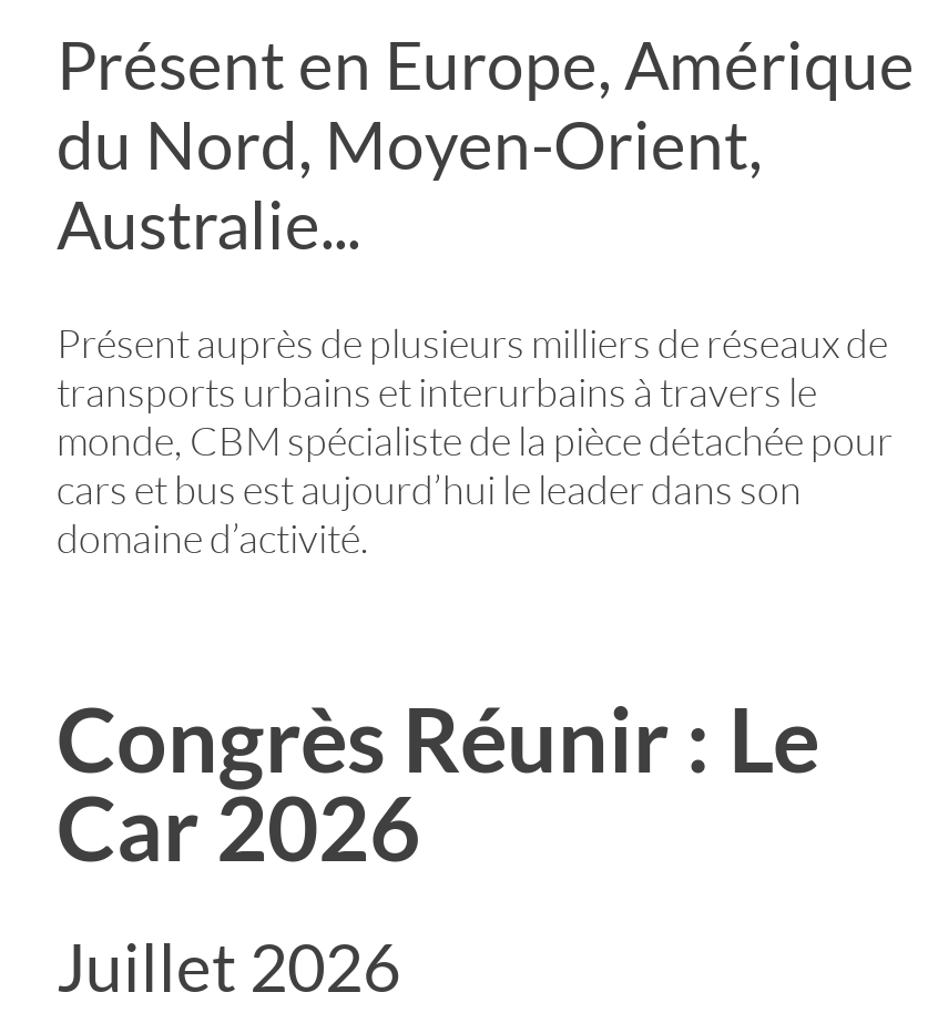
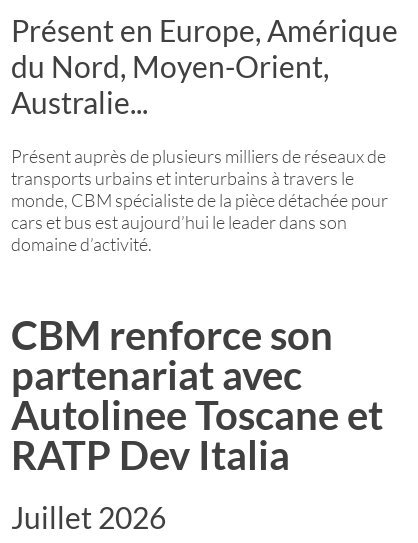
- Congrès Réunir : Le
- Car 2026
+ CBM renforce son
+ partenariat avec
+ Autolinee Toscane et
+ RATP Dev Italia
